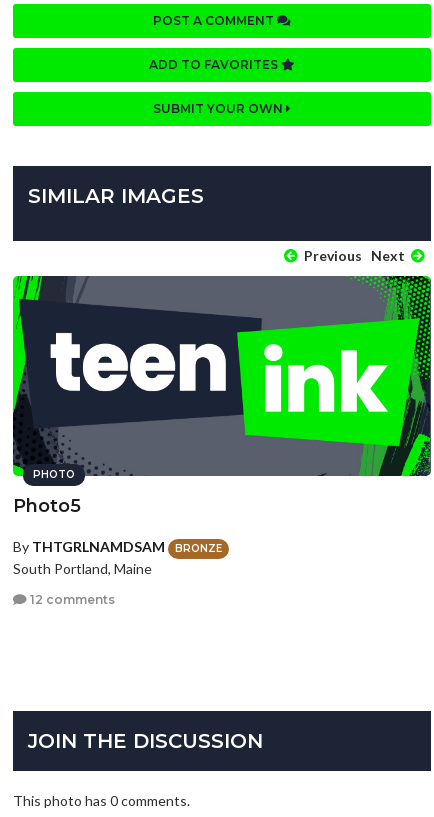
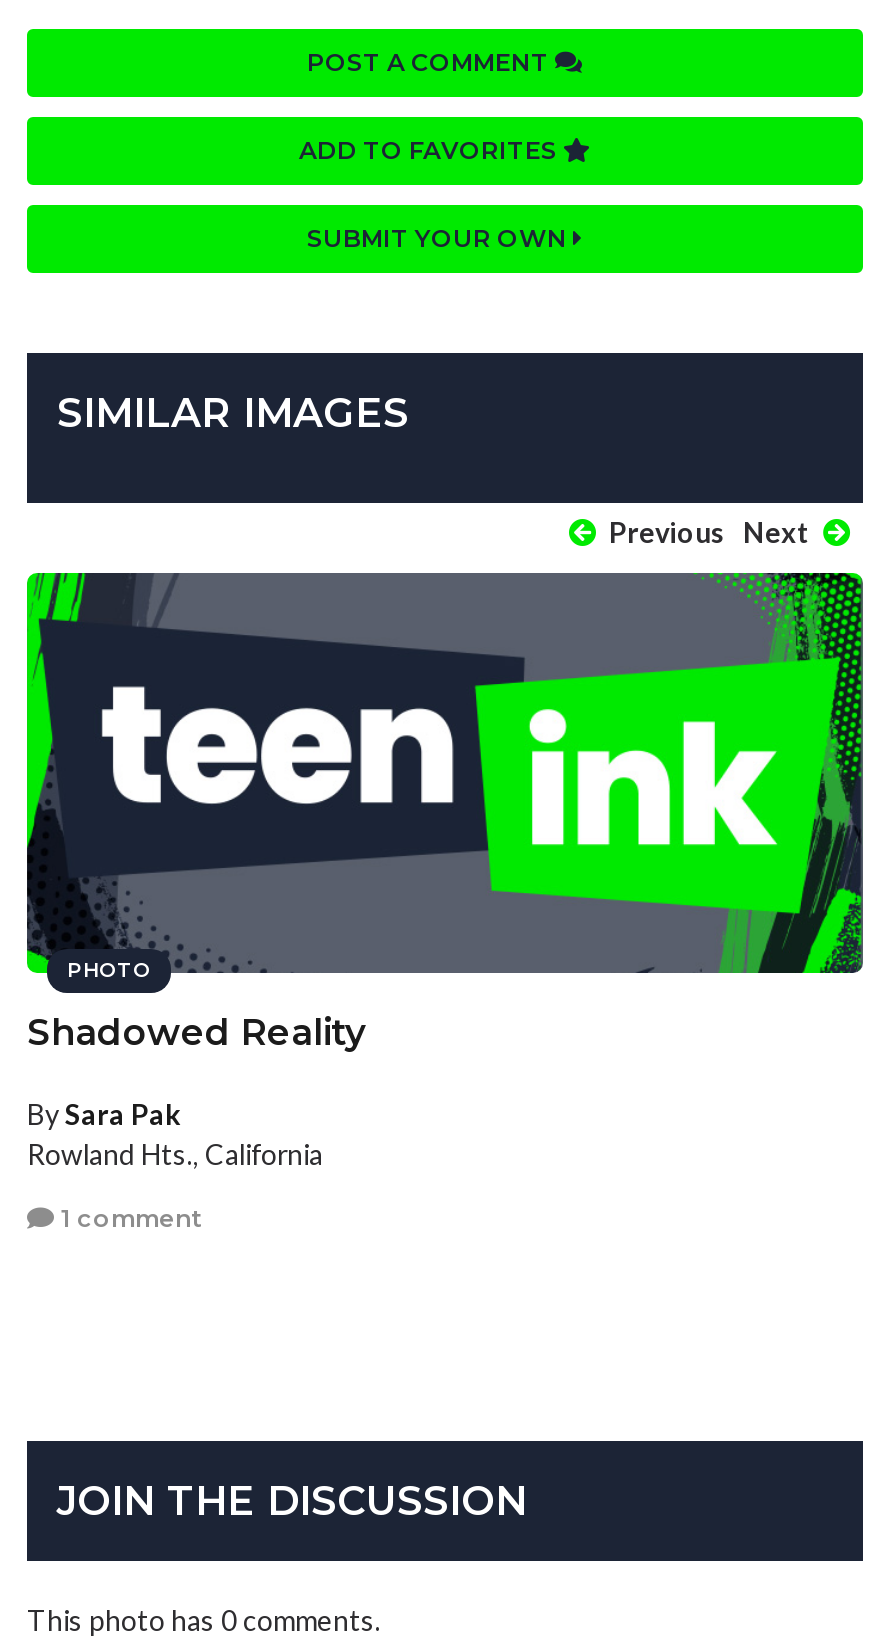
- Photo5
+ Shadowed Reality

- By THTGRLNAMDSAM
- BRONZE
- South Portland, Maine
+ By Sara Pak
+ Rowland Hts., California

- 12 comments
+ 1 comment
